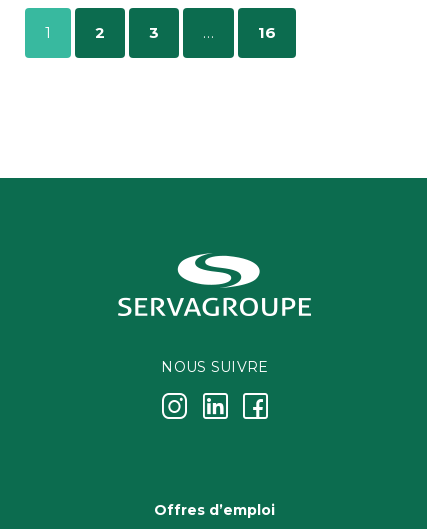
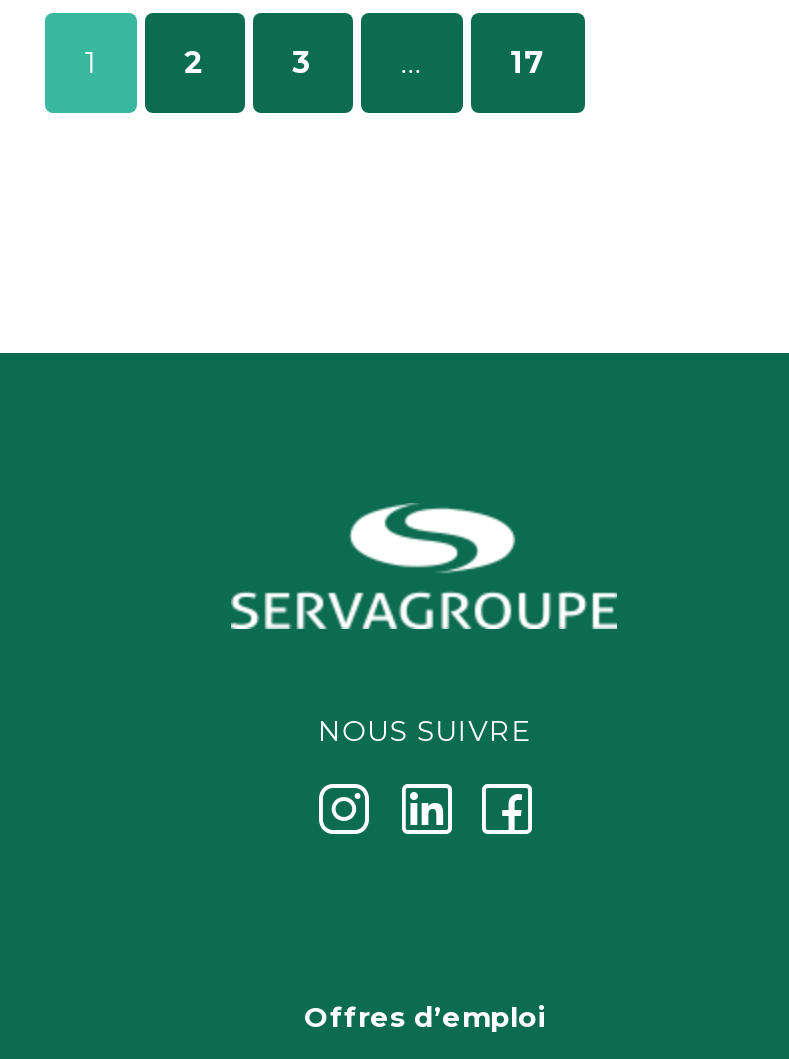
- 16
+ 17
